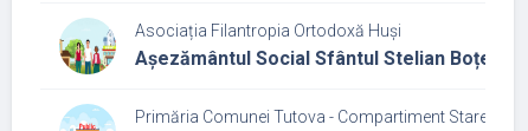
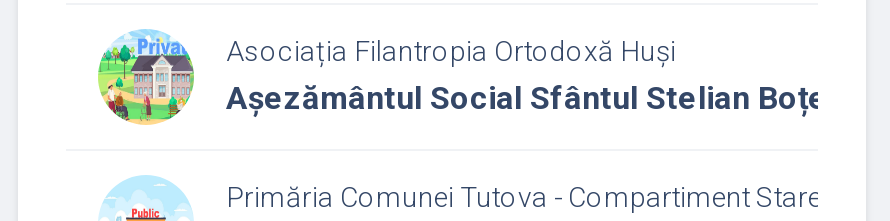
- [image]
+ [image]
